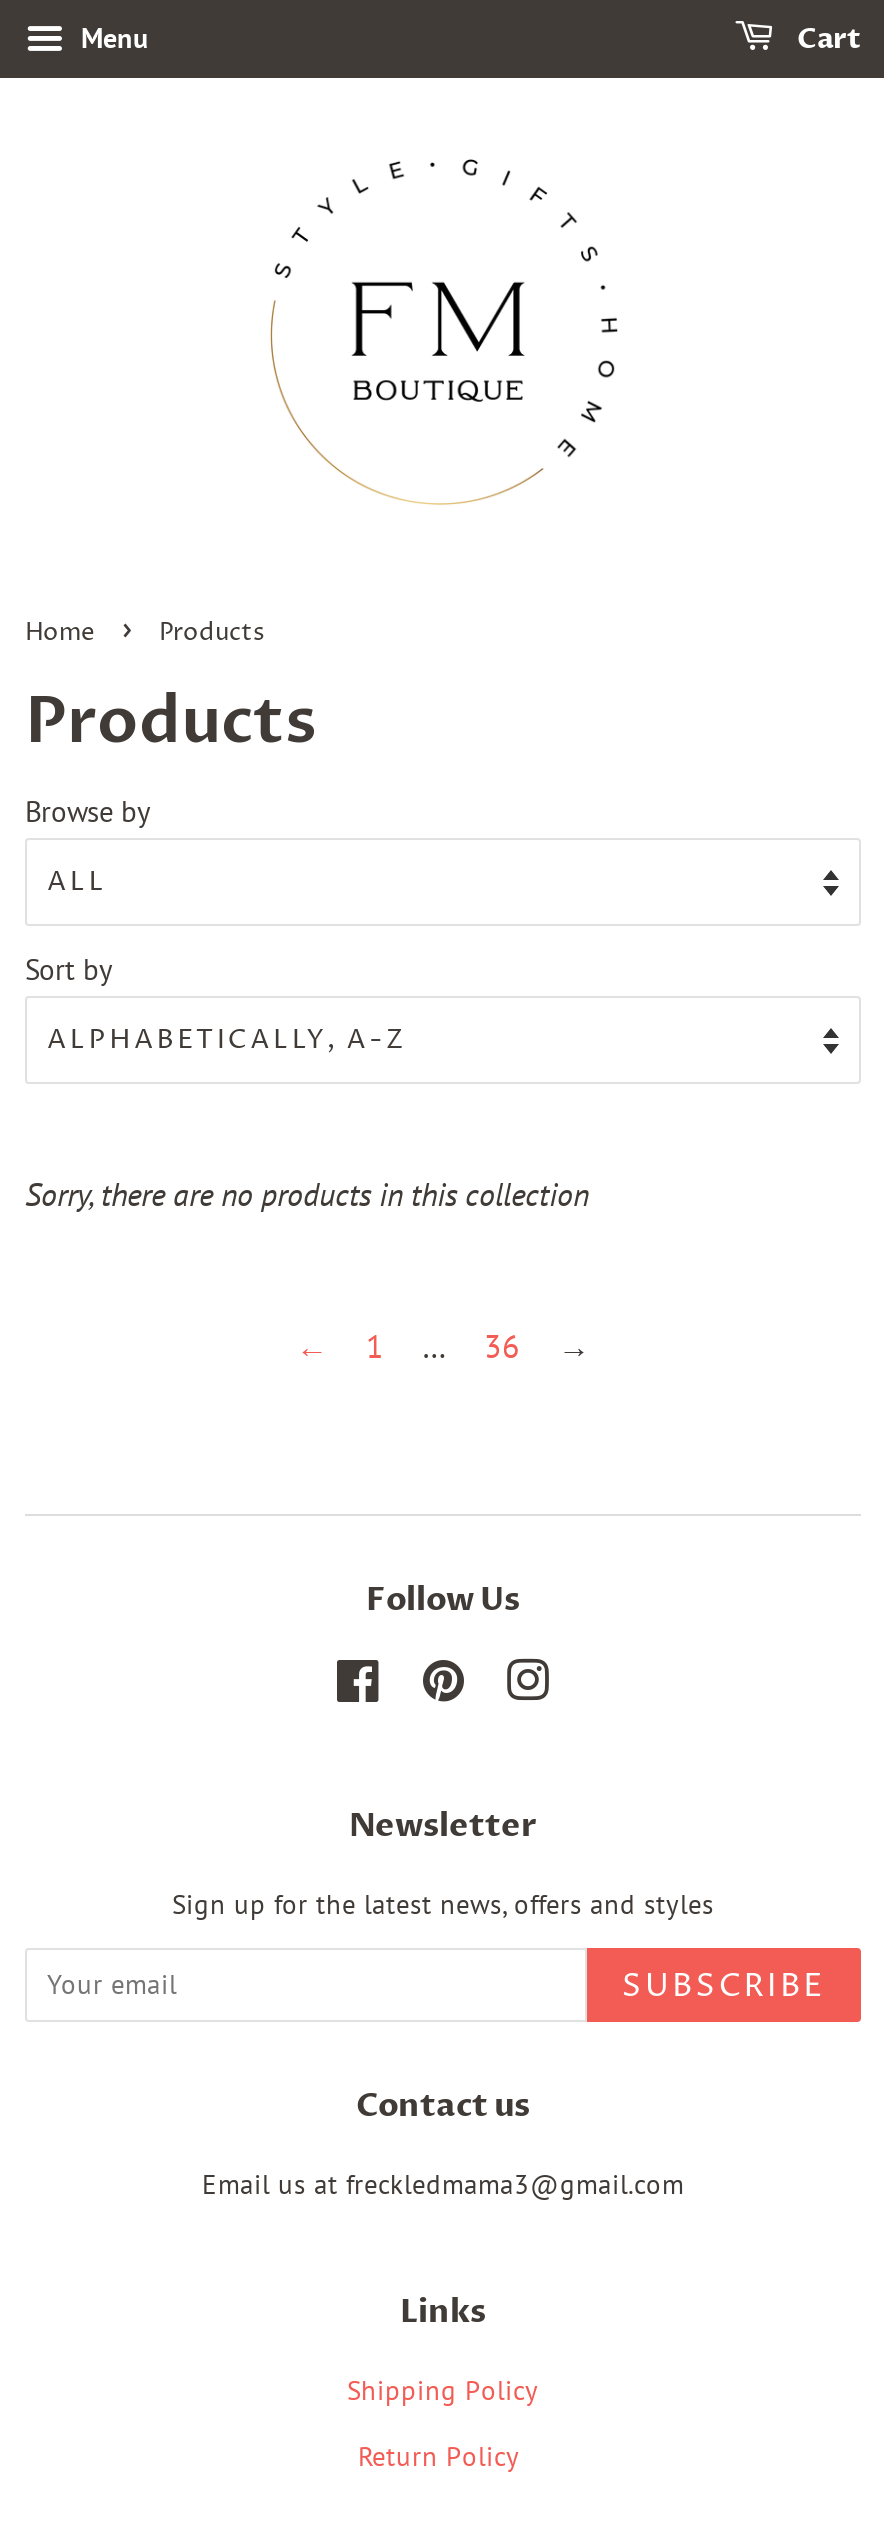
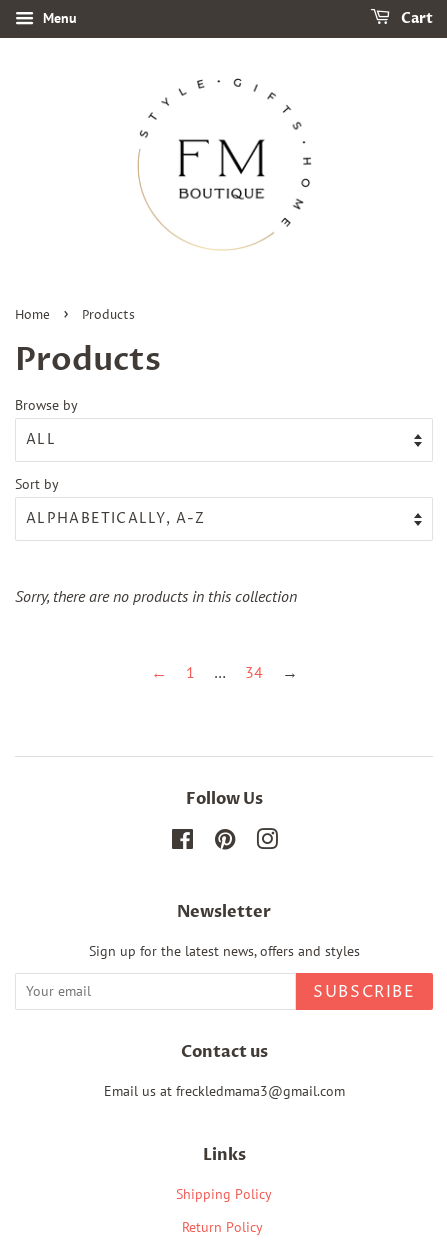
- 36
+ 34
